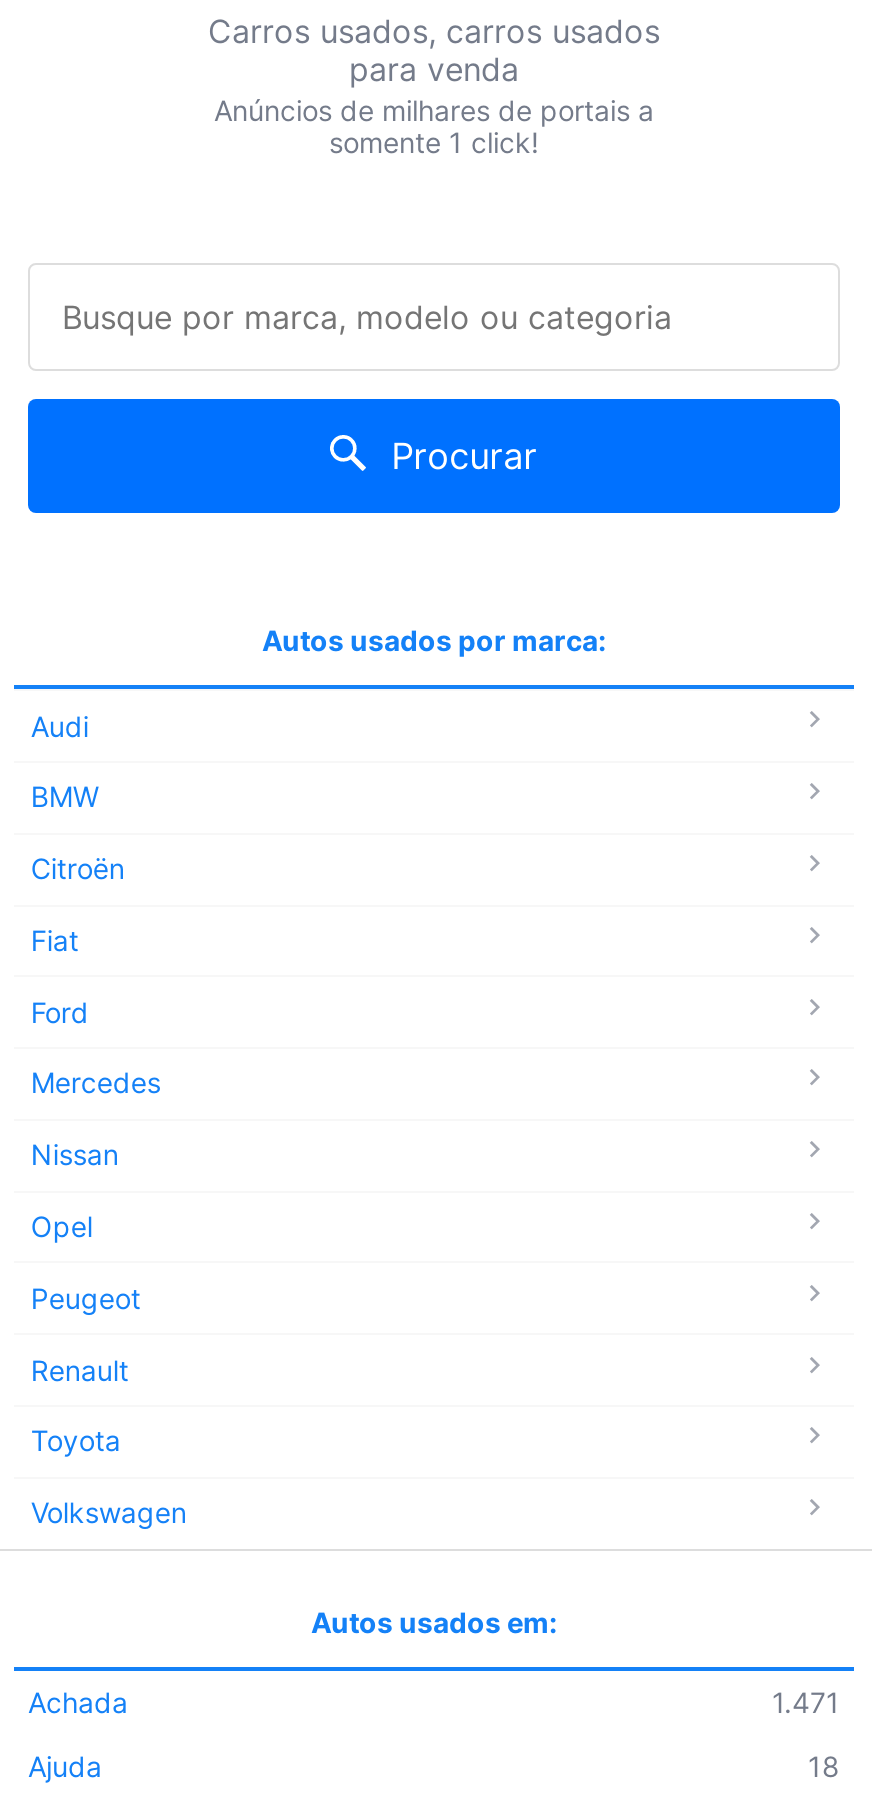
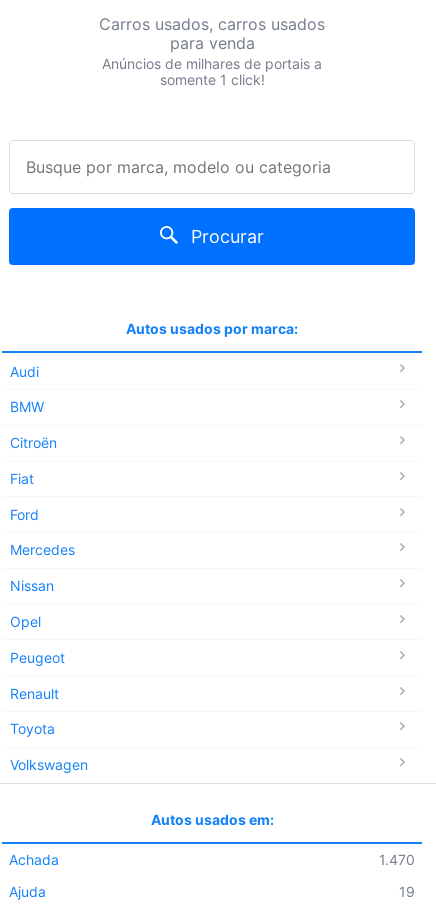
- 1.471
+ 1.470

- 18
+ 19
